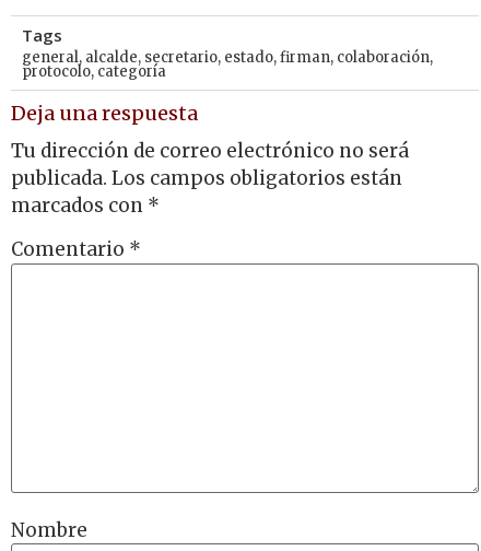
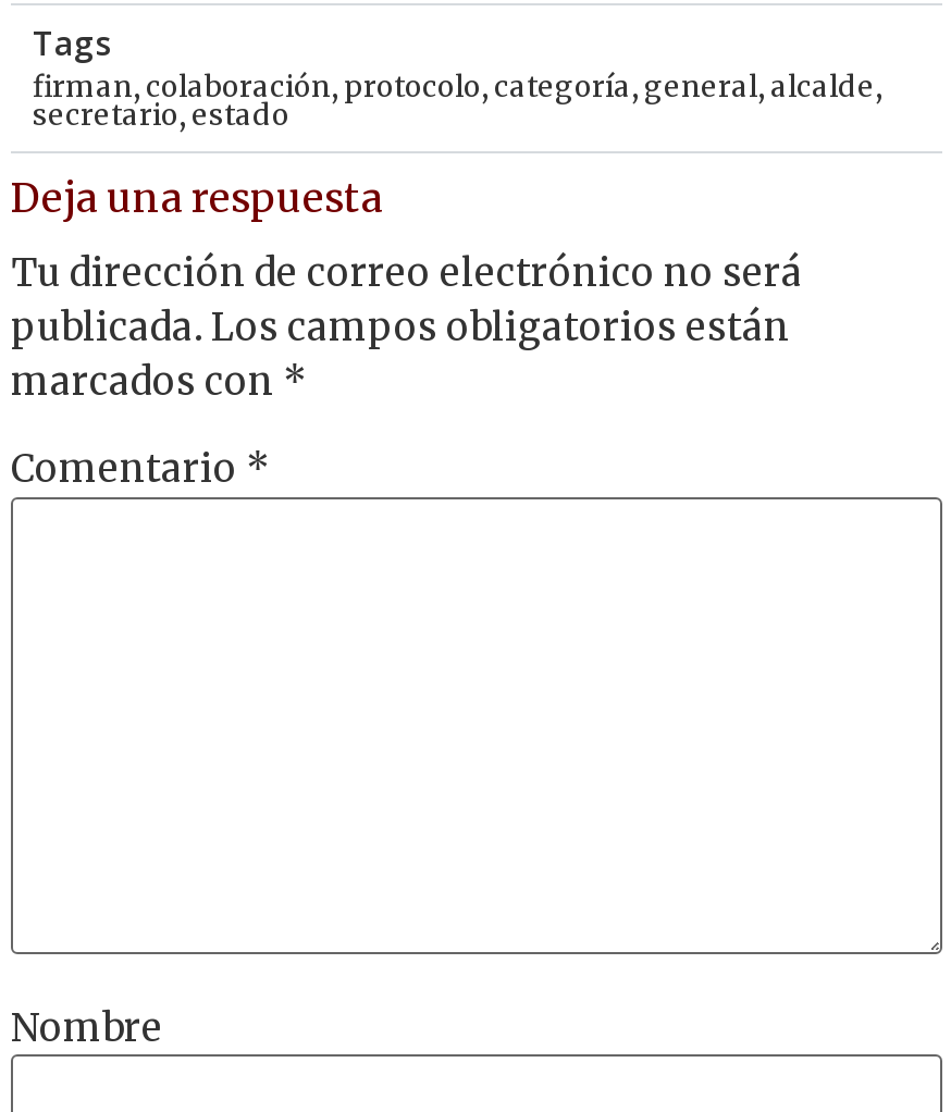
- general, alcalde, secretario, estado, firman, colaboración,
- protocolo,categoría
+ firman, colaboración, protocolo, categoría, general, alcalde,
+ secretario,estado
